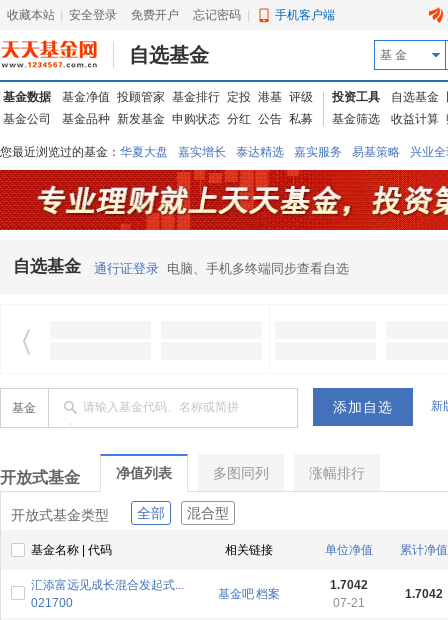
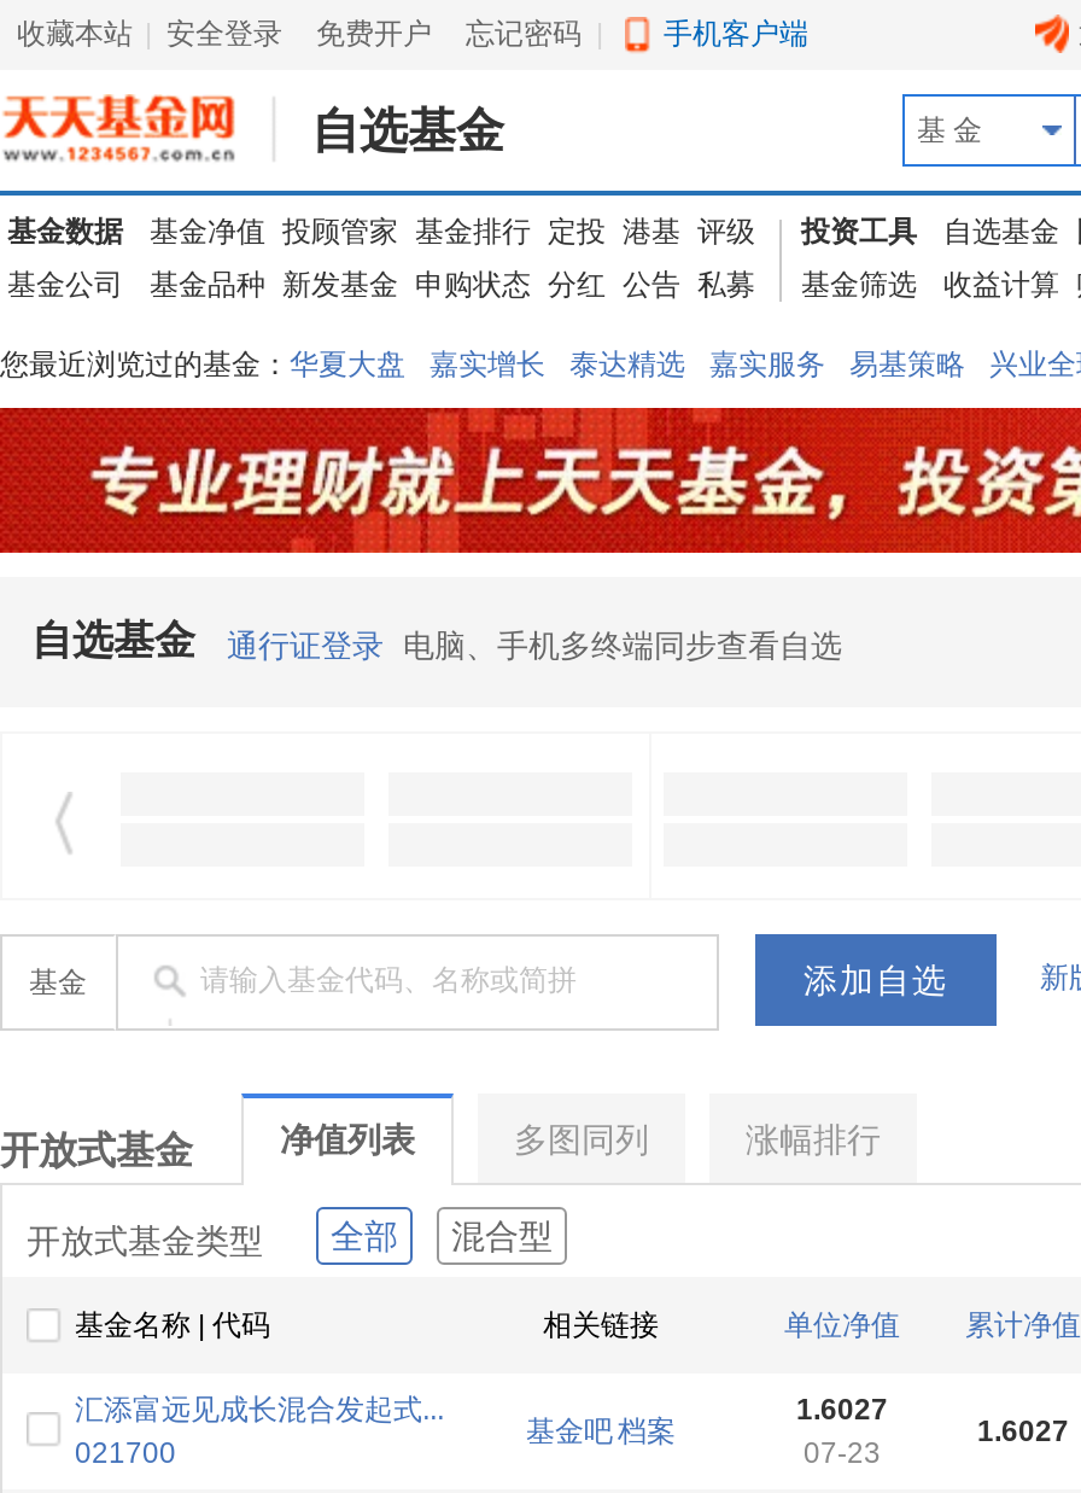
- 1.7042
+ 1.6027

- 1.7042
+ 1.6027

- 07-21
+ 07-23
